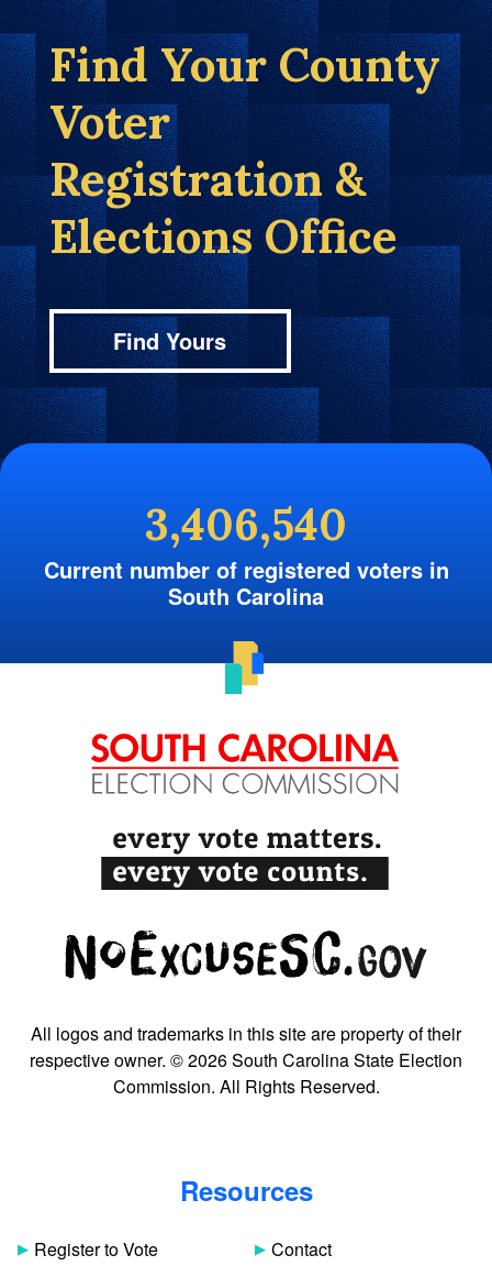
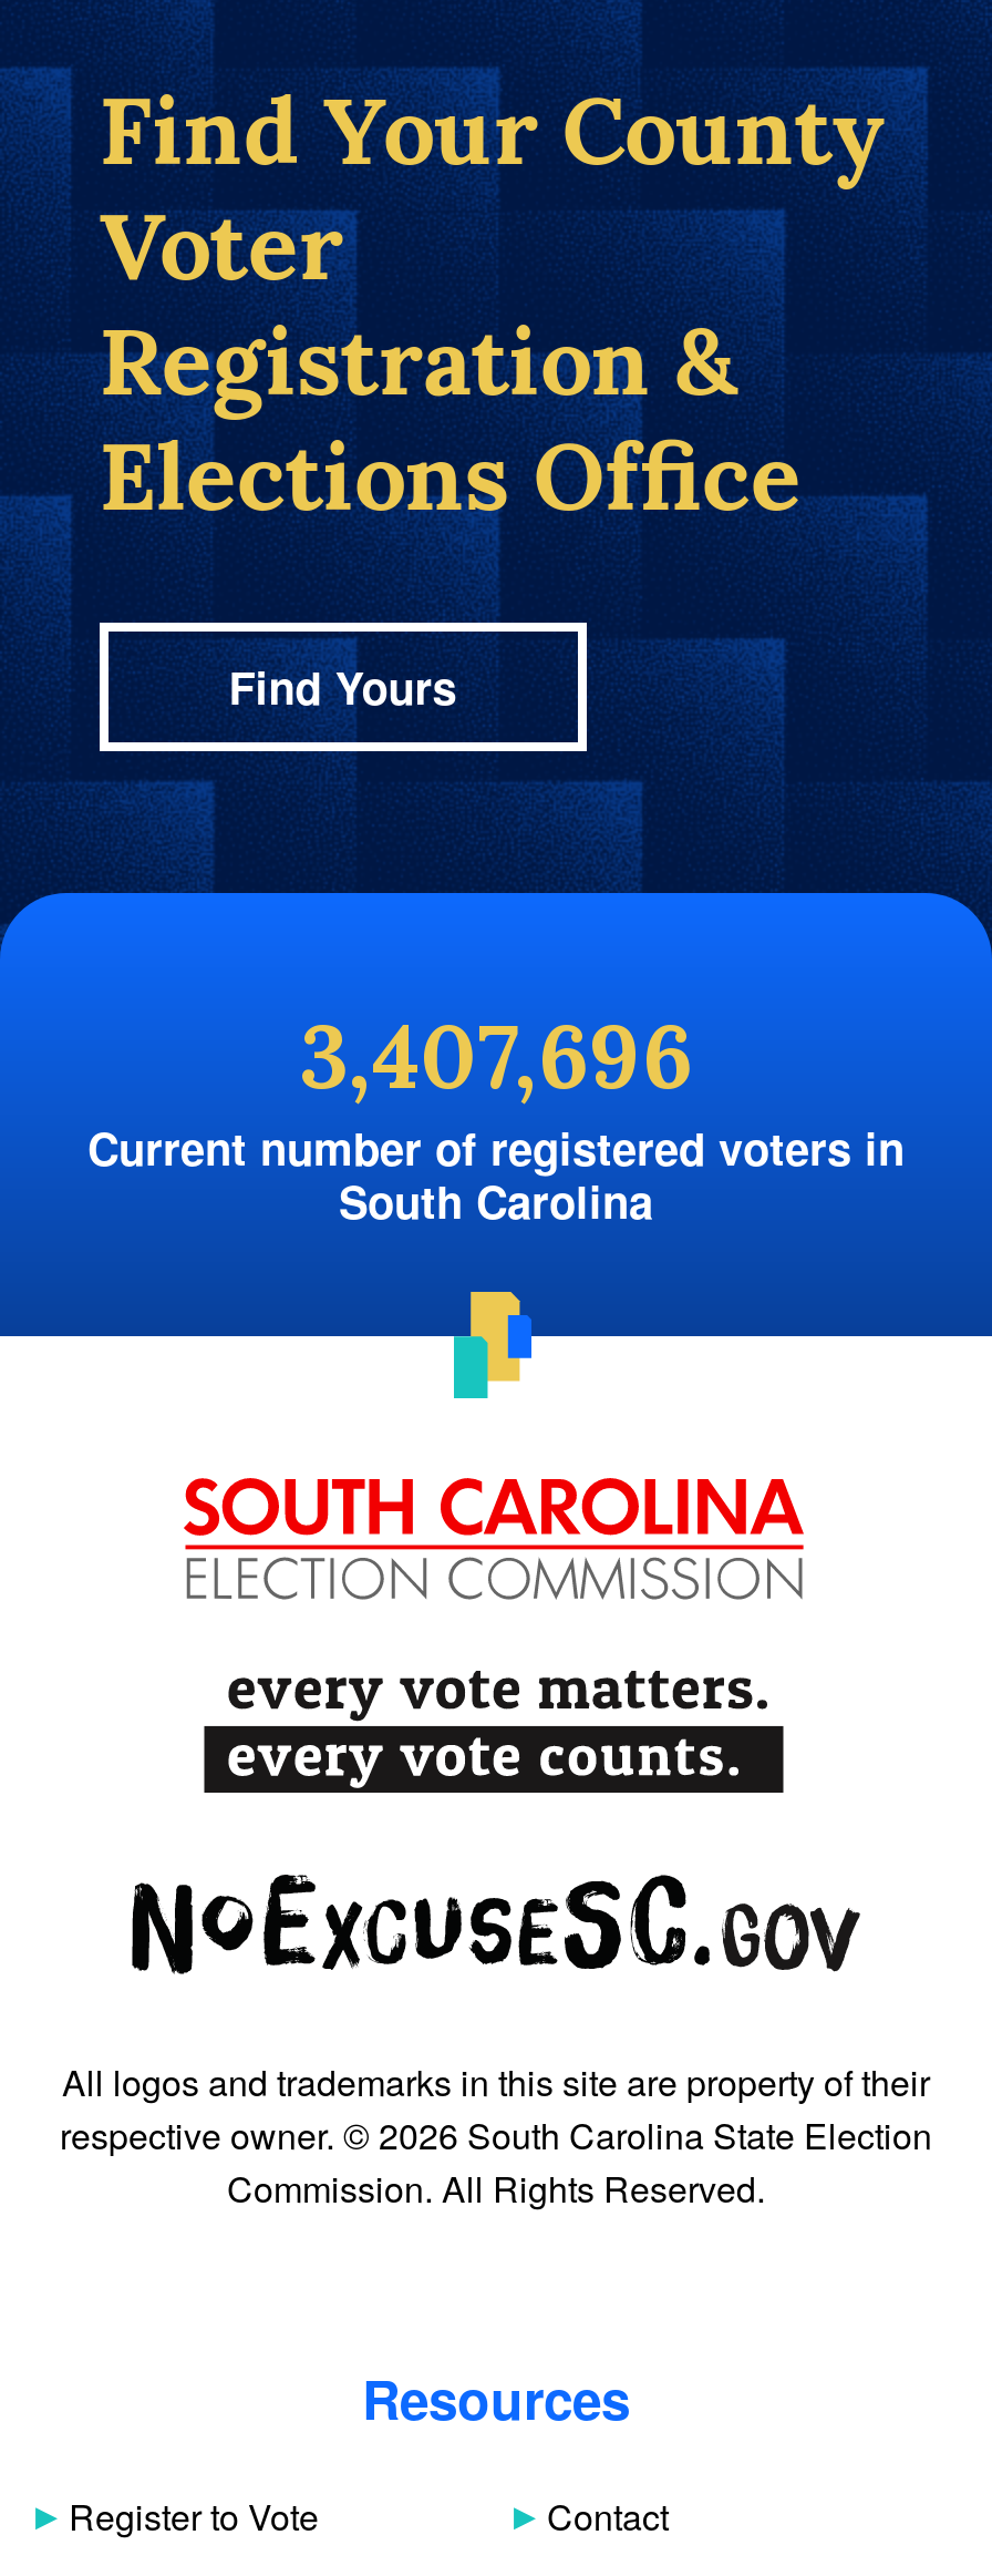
- 3,406,540
+ 3,407,696
